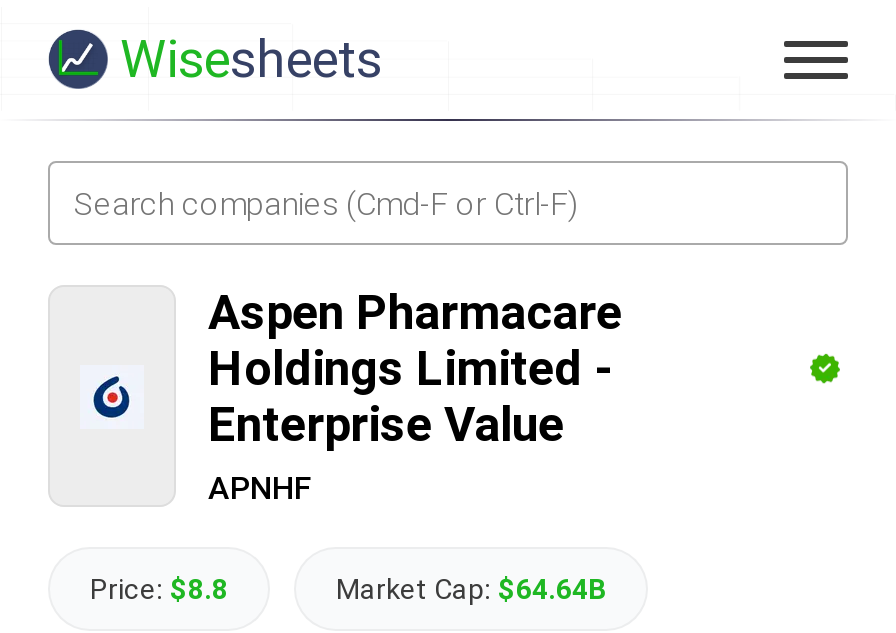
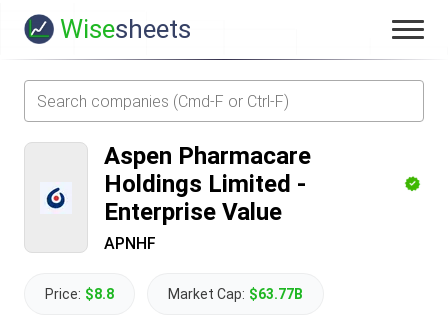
- Market Cap: $64.64B
+ Market Cap: $63.77B
